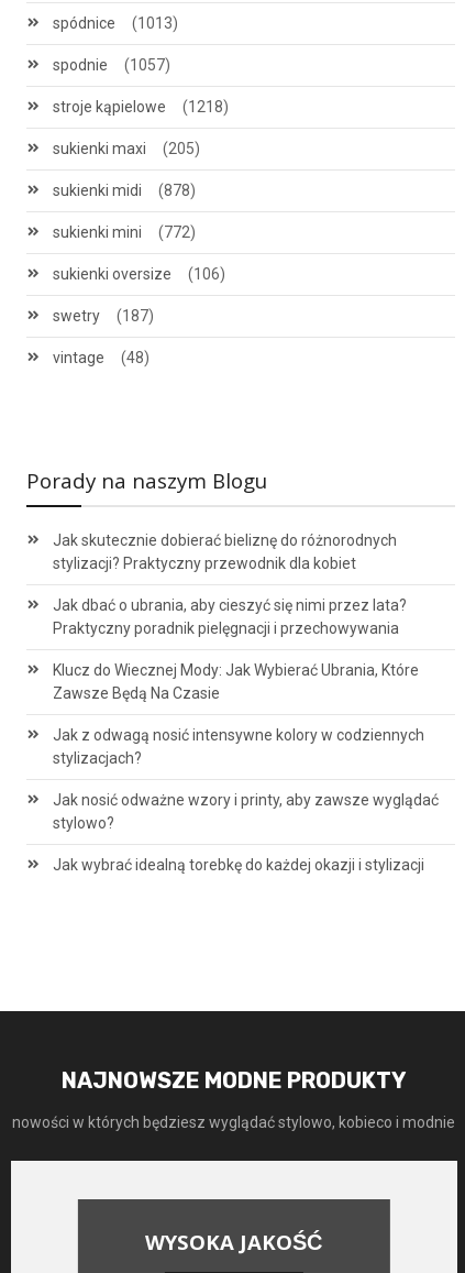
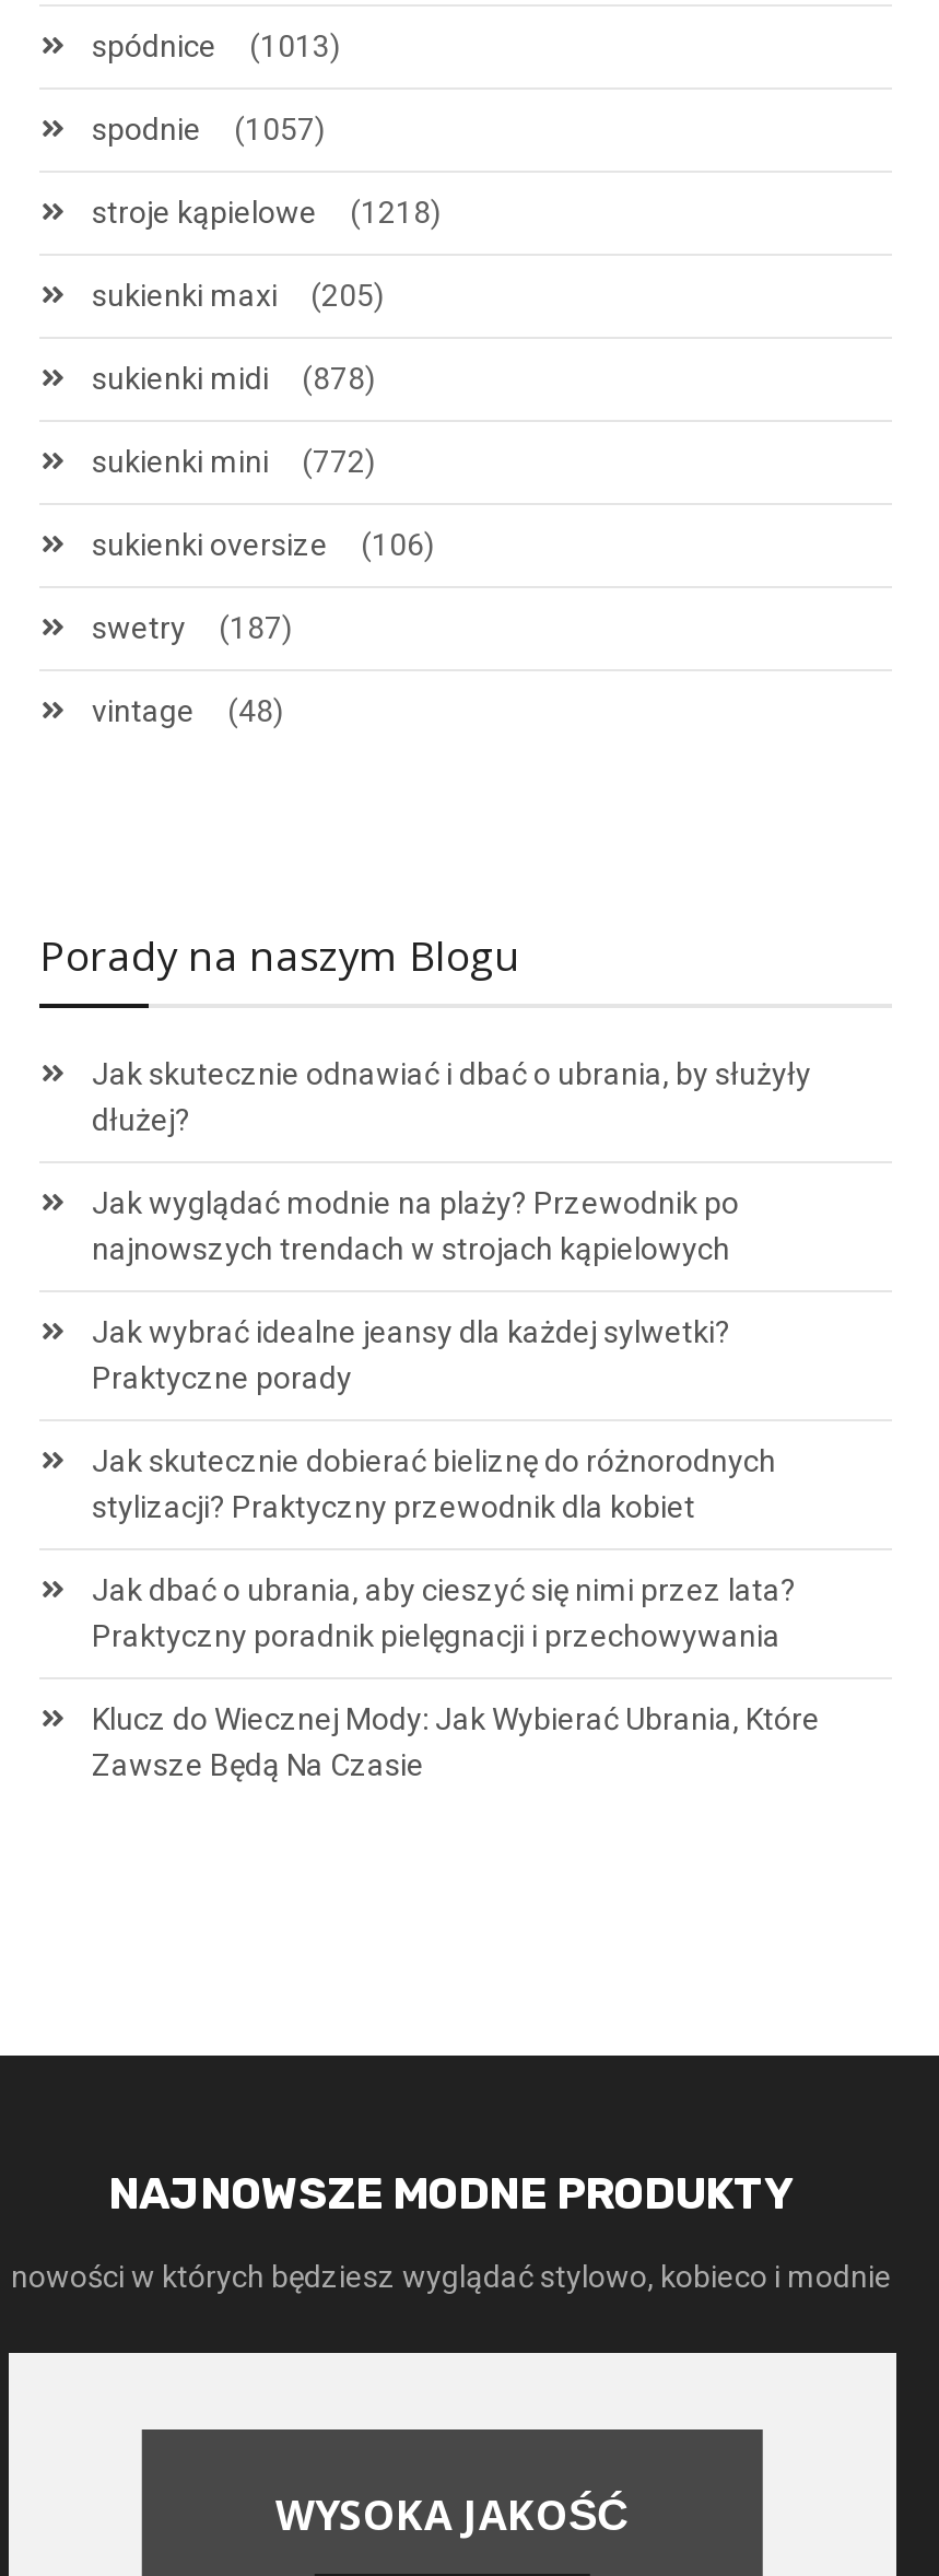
+ Jak skutecznie odnawiać i dbać o ubrania, by służyły
+ dłużej?
+ Jak wyglądać modnie na plaży? Przewodnik po
+ najnowszych trendach w strojach kąpielowych
+ Jak wybrać idealne jeansy dla każdej sylwetki?
+ Praktyczne porady

moved down: Jak skutecznie dobierać bieliznę do różnorodnych | stylizacji? Praktyczny przewodnik dla kobiet | Jak dbać o ubrania, aby cieszyć się nimi przez lata? | Praktyczny poradnik pielęgnacji i przechowywania | Klucz do Wiecznej Mody: Jak Wybierać Ubrania, Które | Zawsze Będą Na Czasie

- Jak z odwagą nosić intensywne kolory w codziennych
- stylizacjach?
- Jak nosić odważne wzory i printy, aby zawsze wyglądać
- stylowo?
- Jak wybrać idealną torebkę do każdej okazji i stylizacji
